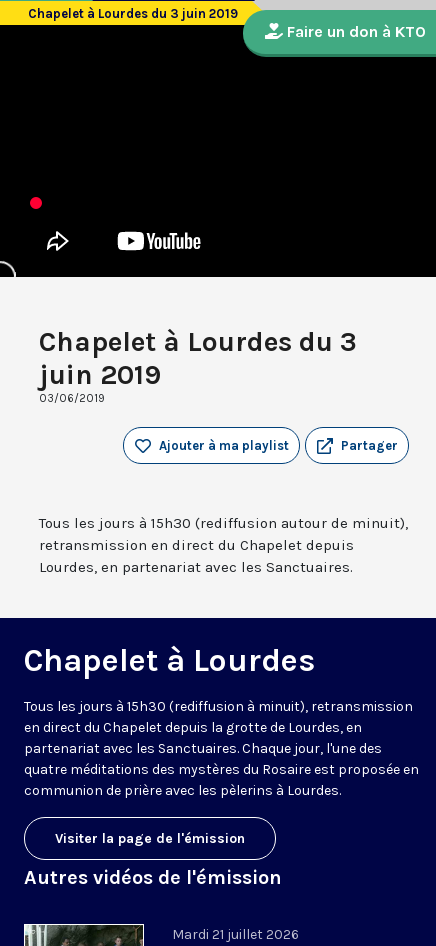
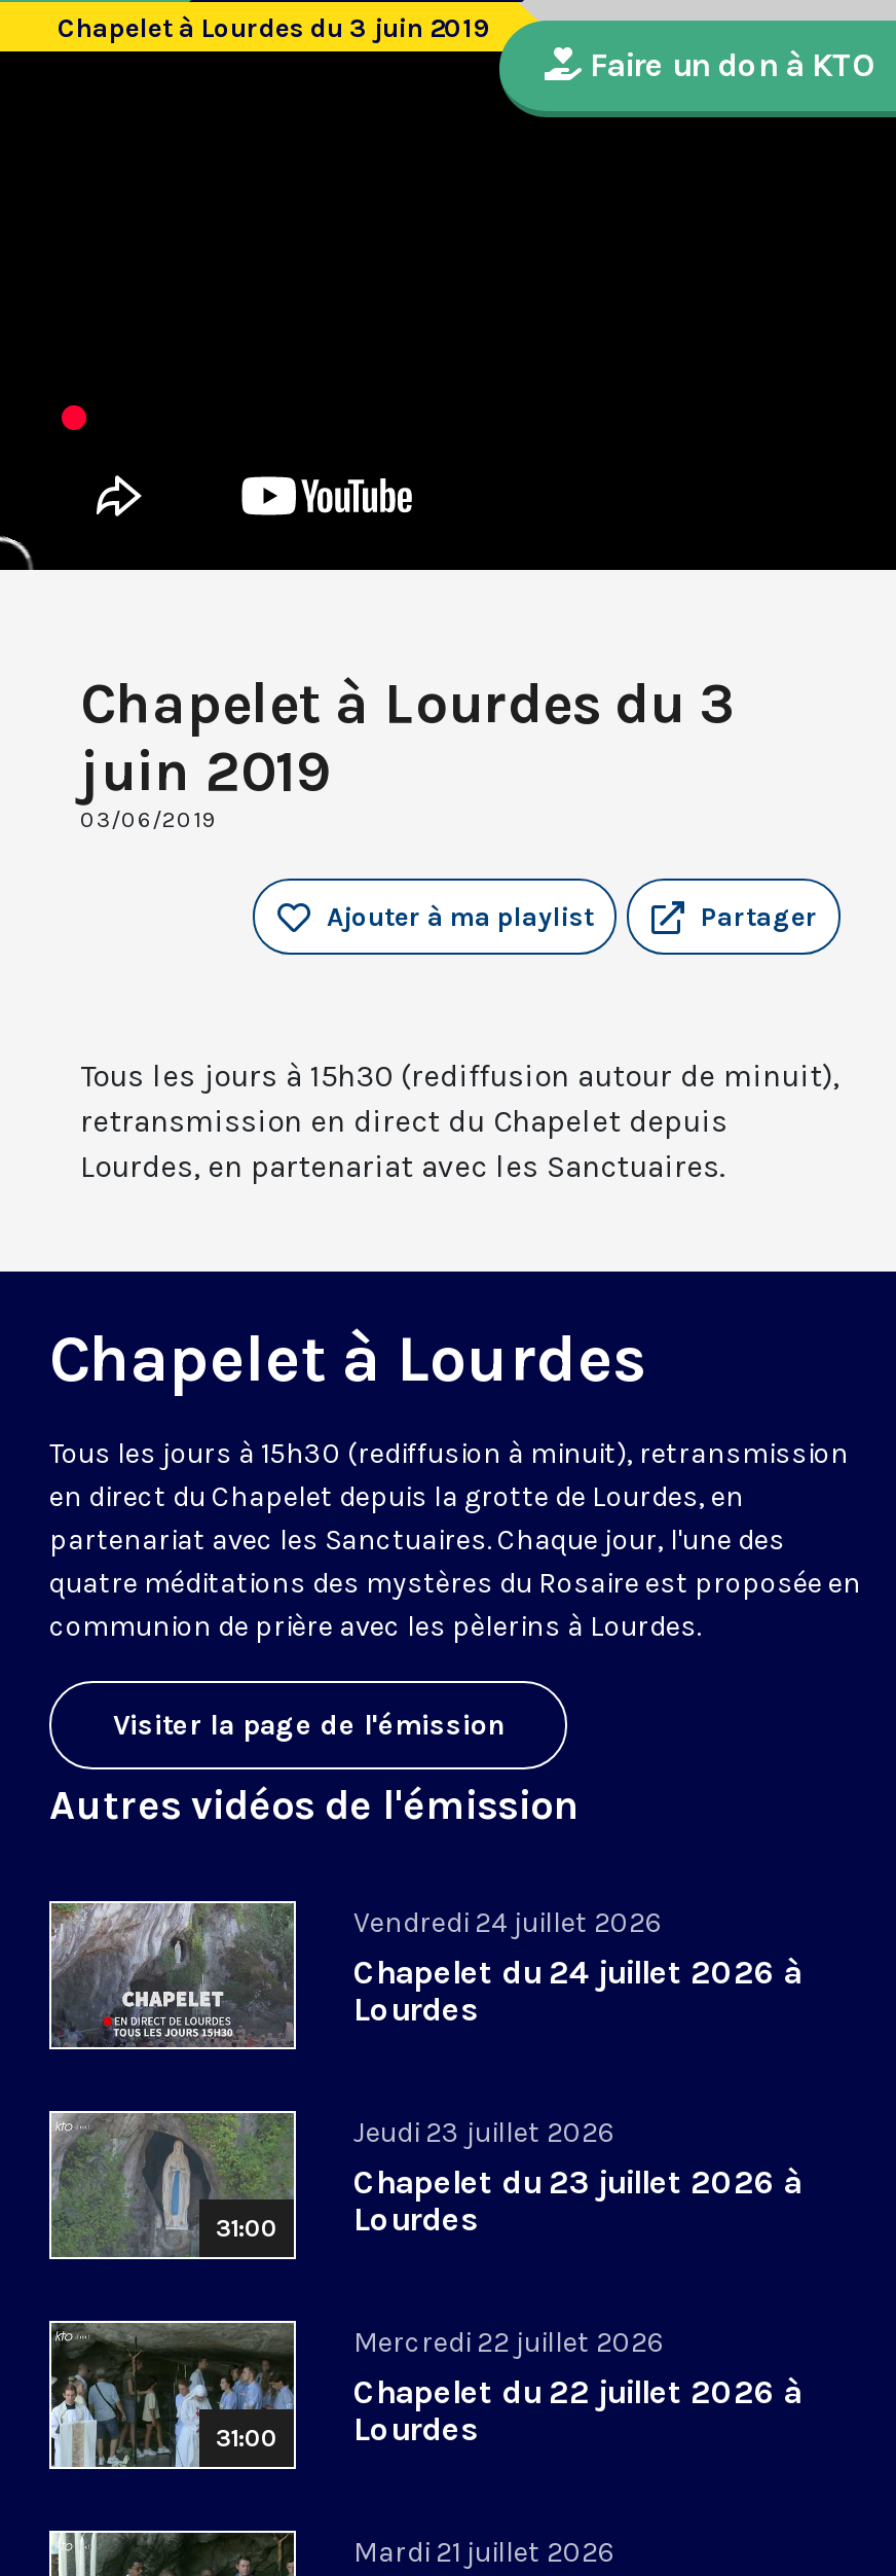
+ [image]
+ Vendredi 24 juillet 2026
+ Chapelet du 24 juillet 2026 à
+ Lourdes

+ [image]
+ 31:00

+ [image]
+ 31:00

+ Jeudi 23 juillet 2026
+ Chapelet du 23 juillet 2026 à
+ Lourdes

+ Mercredi 22 juillet 2026
+ Chapelet du 22 juillet 2026 à
+ Lourdes
